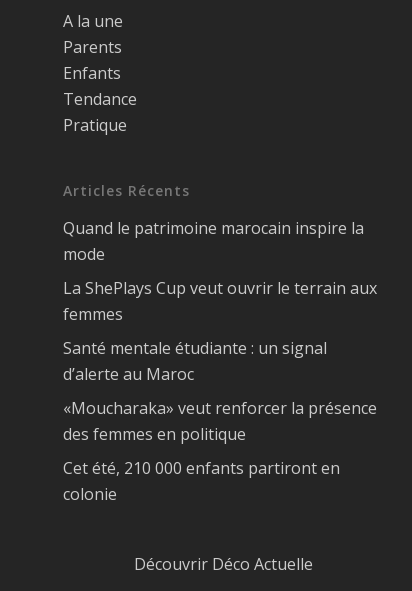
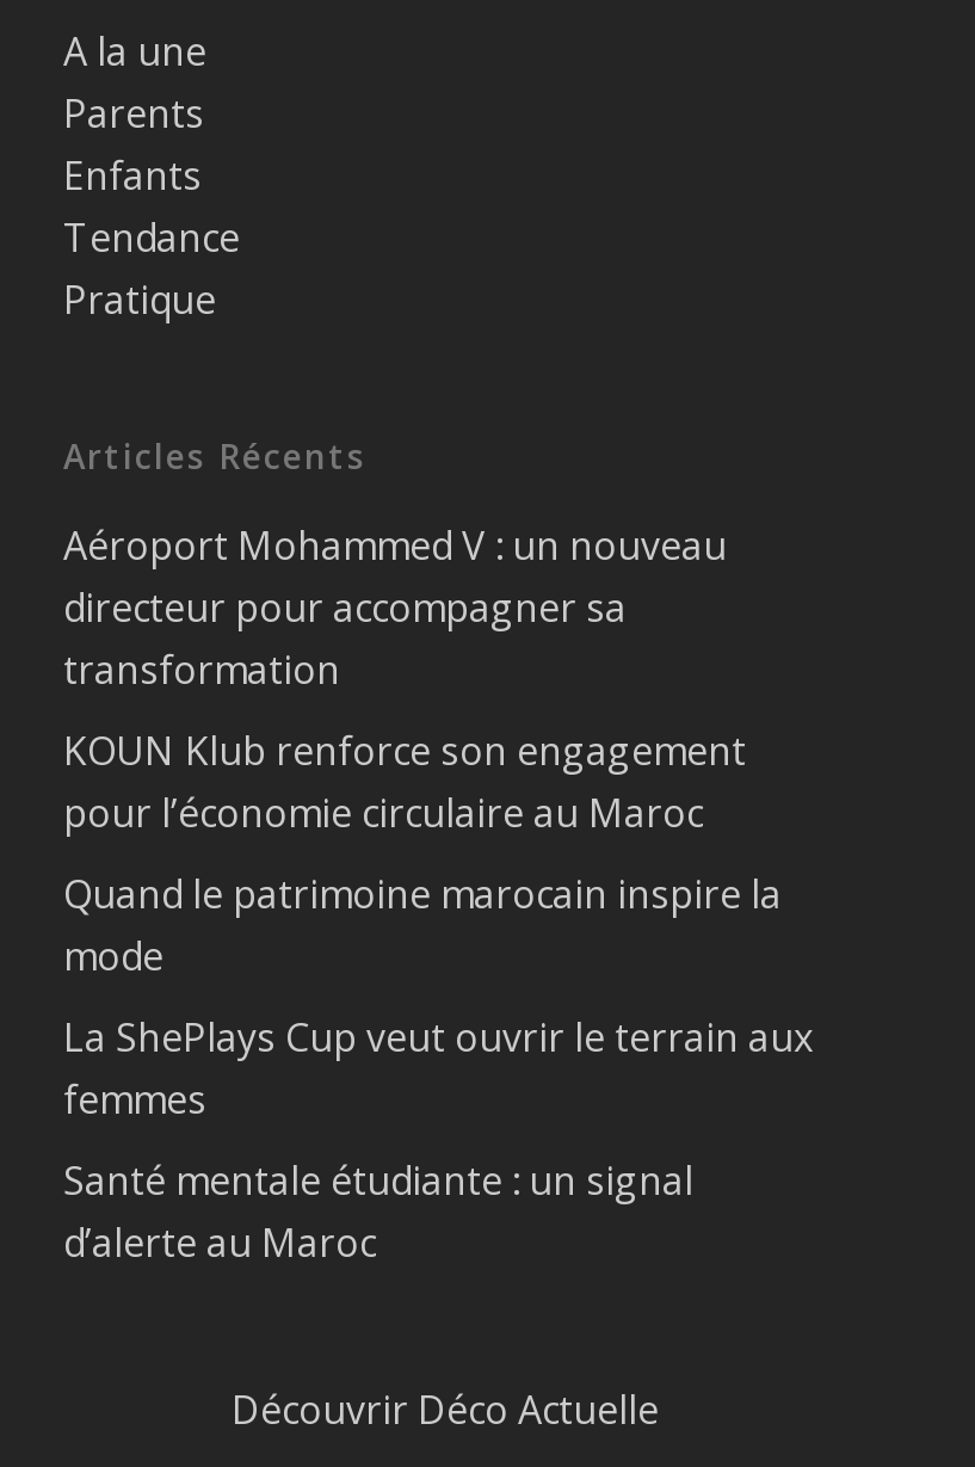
+ Aéroport Mohammed V : un nouveau
+ directeur pour accompagner sa
+ transformation
+ KOUN Klub renforce son engagement
+ pour l’économie circulaire au Maroc

moved down: Quand le patrimoine marocain inspire la | mode | La ShePlays Cup veut ouvrir le terrain aux | femmes | Santé mentale étudiante : un signal | d’alerte au Maroc

- «Moucharaka» veut renforcer la présence
- des femmes en politique
- Cet été, 210 000 enfants partiront en
- colonie
